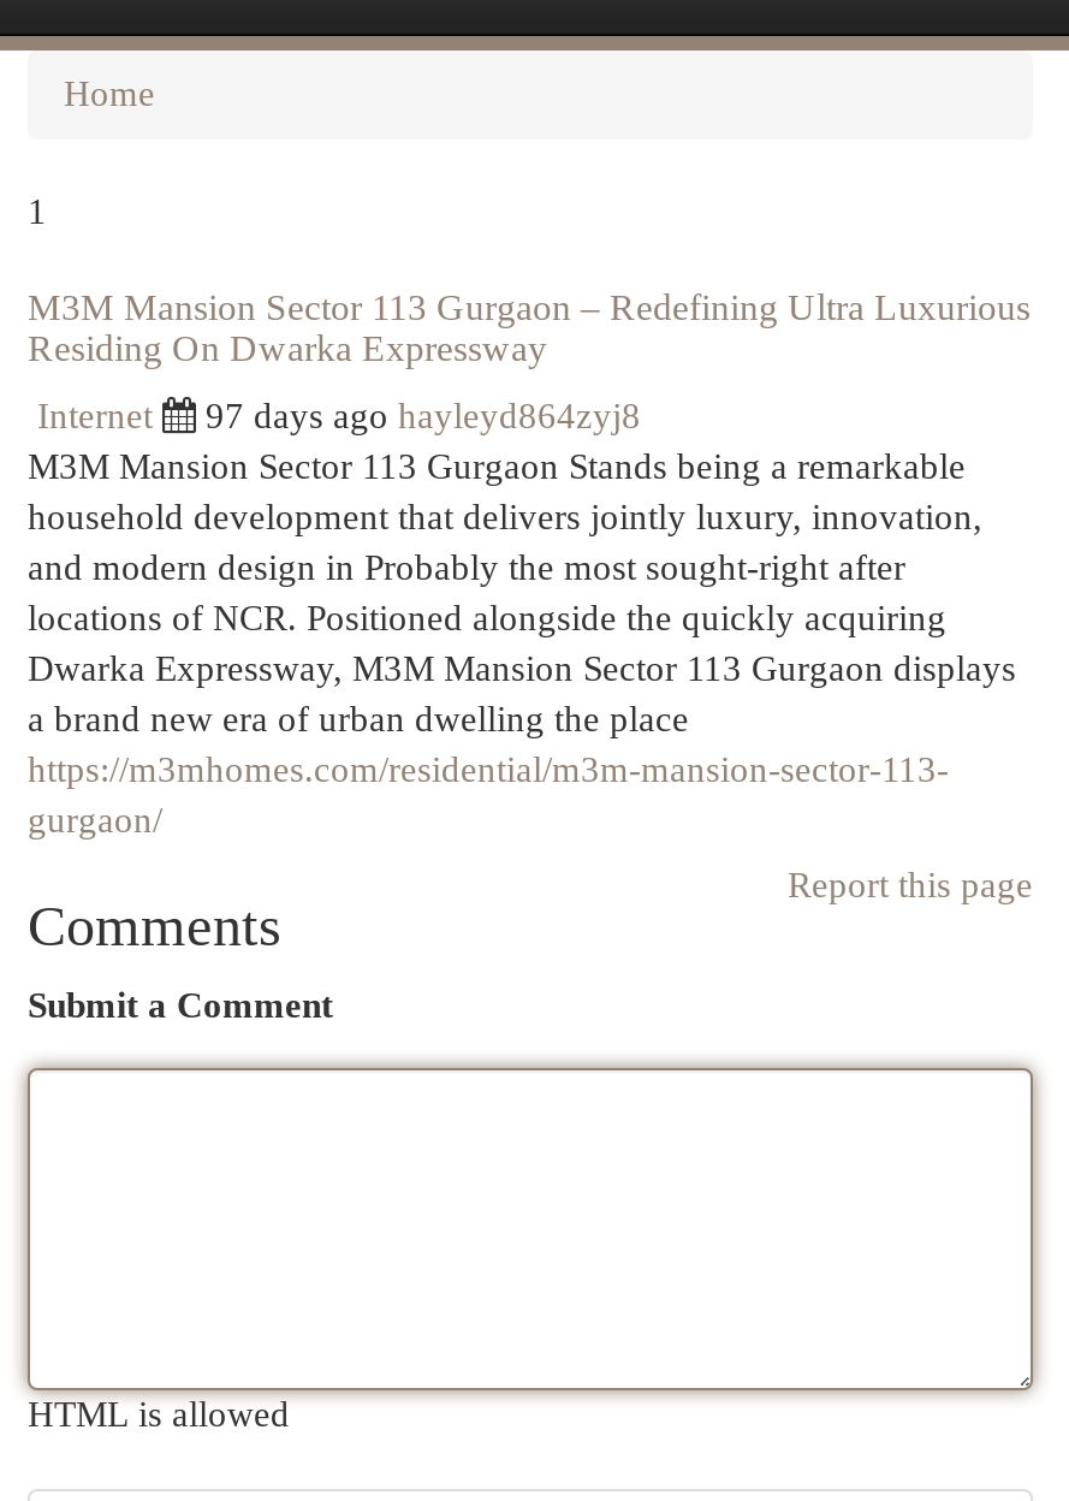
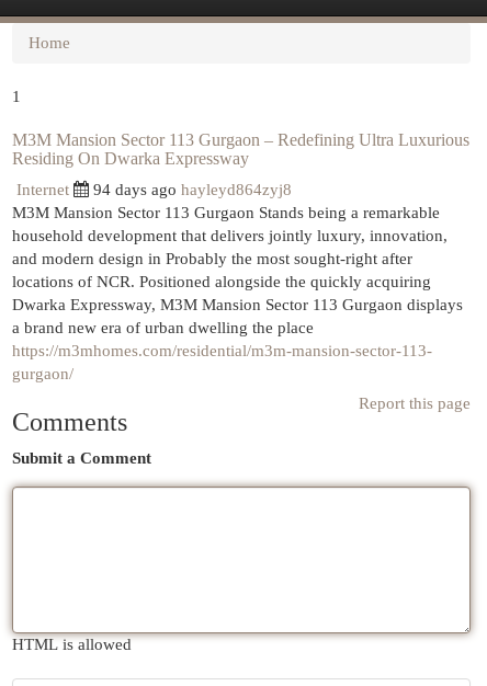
- 97 days ago hayleyd864zyj8
+ 94 days ago hayleyd864zyj8
